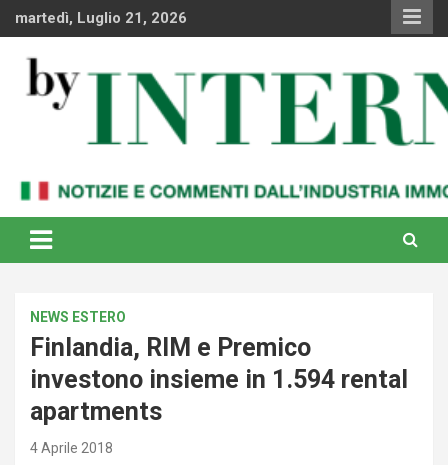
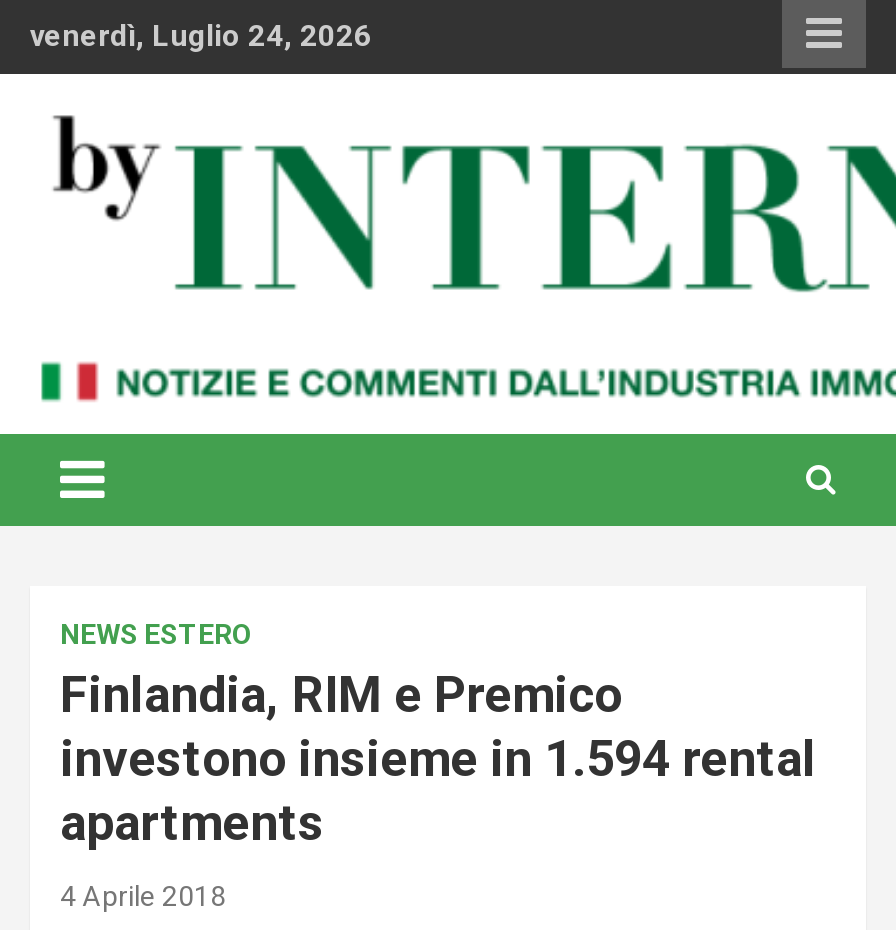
- martedì, Luglio 21, 2026
+ venerdì, Luglio 24, 2026
